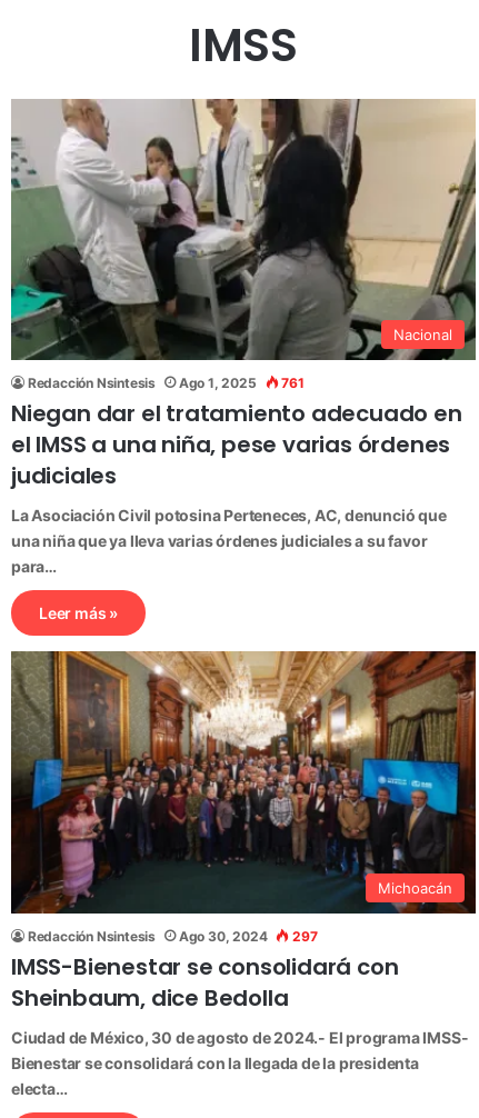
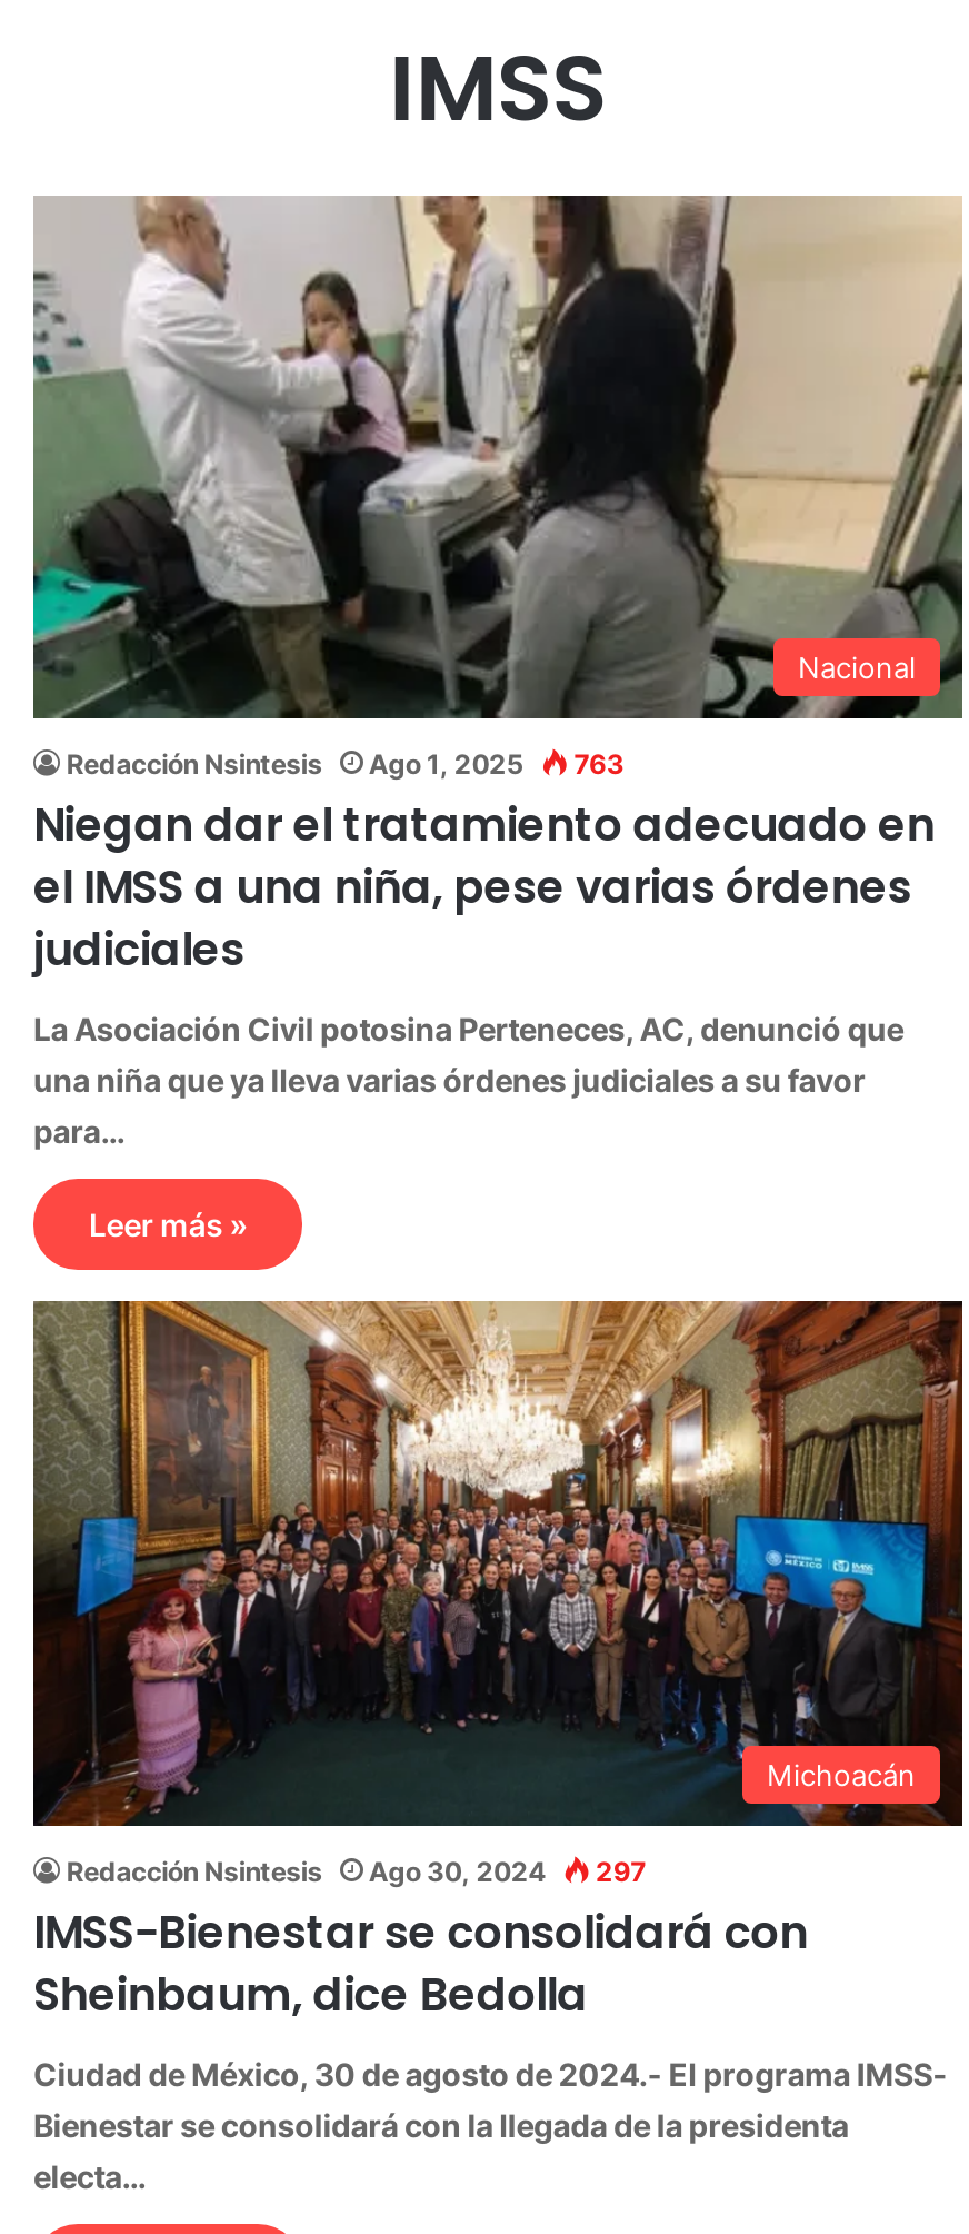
- Redacción Nsintesis Ago 1, 2025 761
+ Redacción Nsintesis Ago 1, 2025 763
